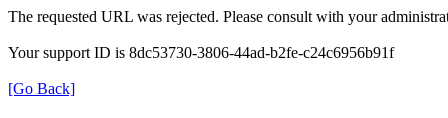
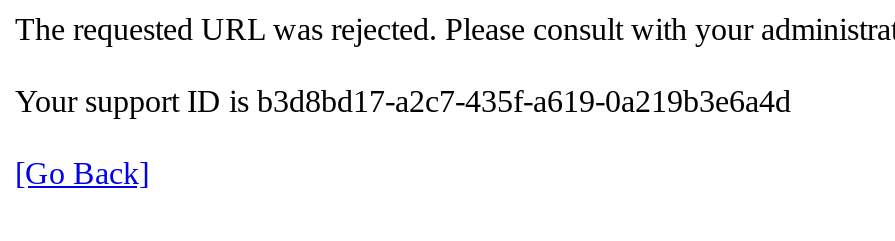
- Your support ID is 8dc53730-3806-44ad-b2fe-c24c6956b91f
+ Your support ID is b3d8bd17-a2c7-435f-a619-0a219b3e6a4d
